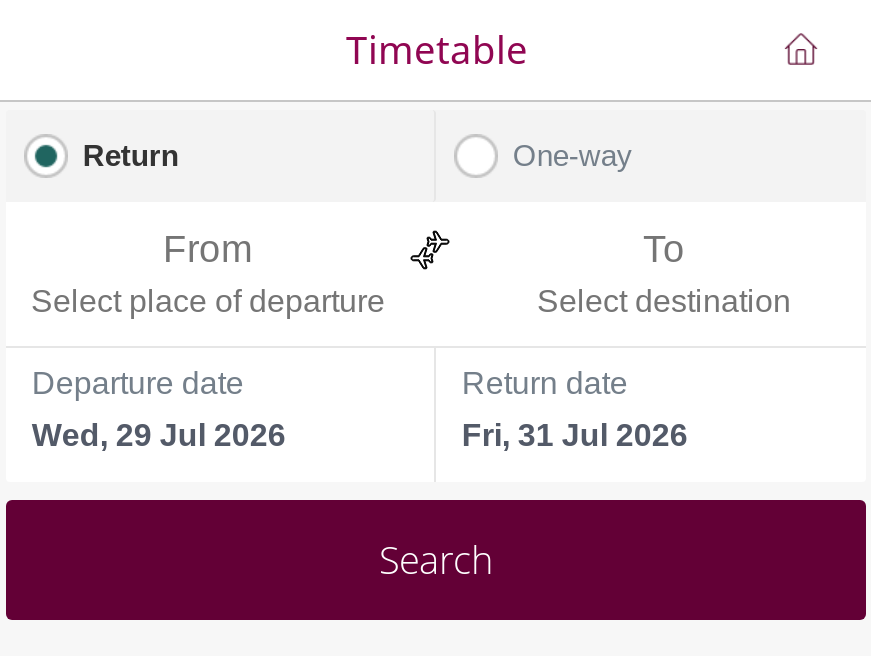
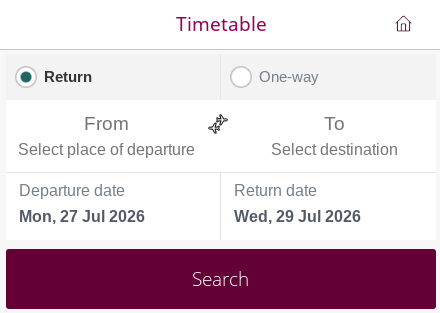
- Wed, 29 Jul 2026
+ Mon, 27 Jul 2026

- Fri, 31 Jul 2026
+ Wed, 29 Jul 2026
